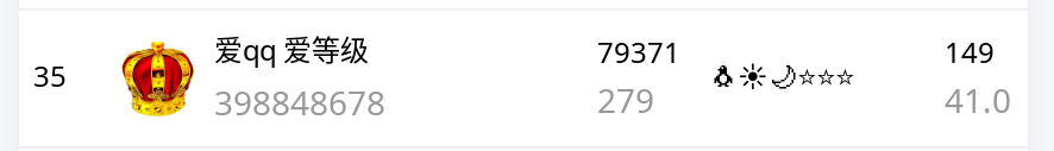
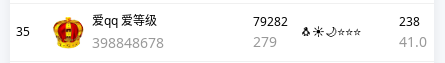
- 79371
+ 79282

- 149
+ 238
